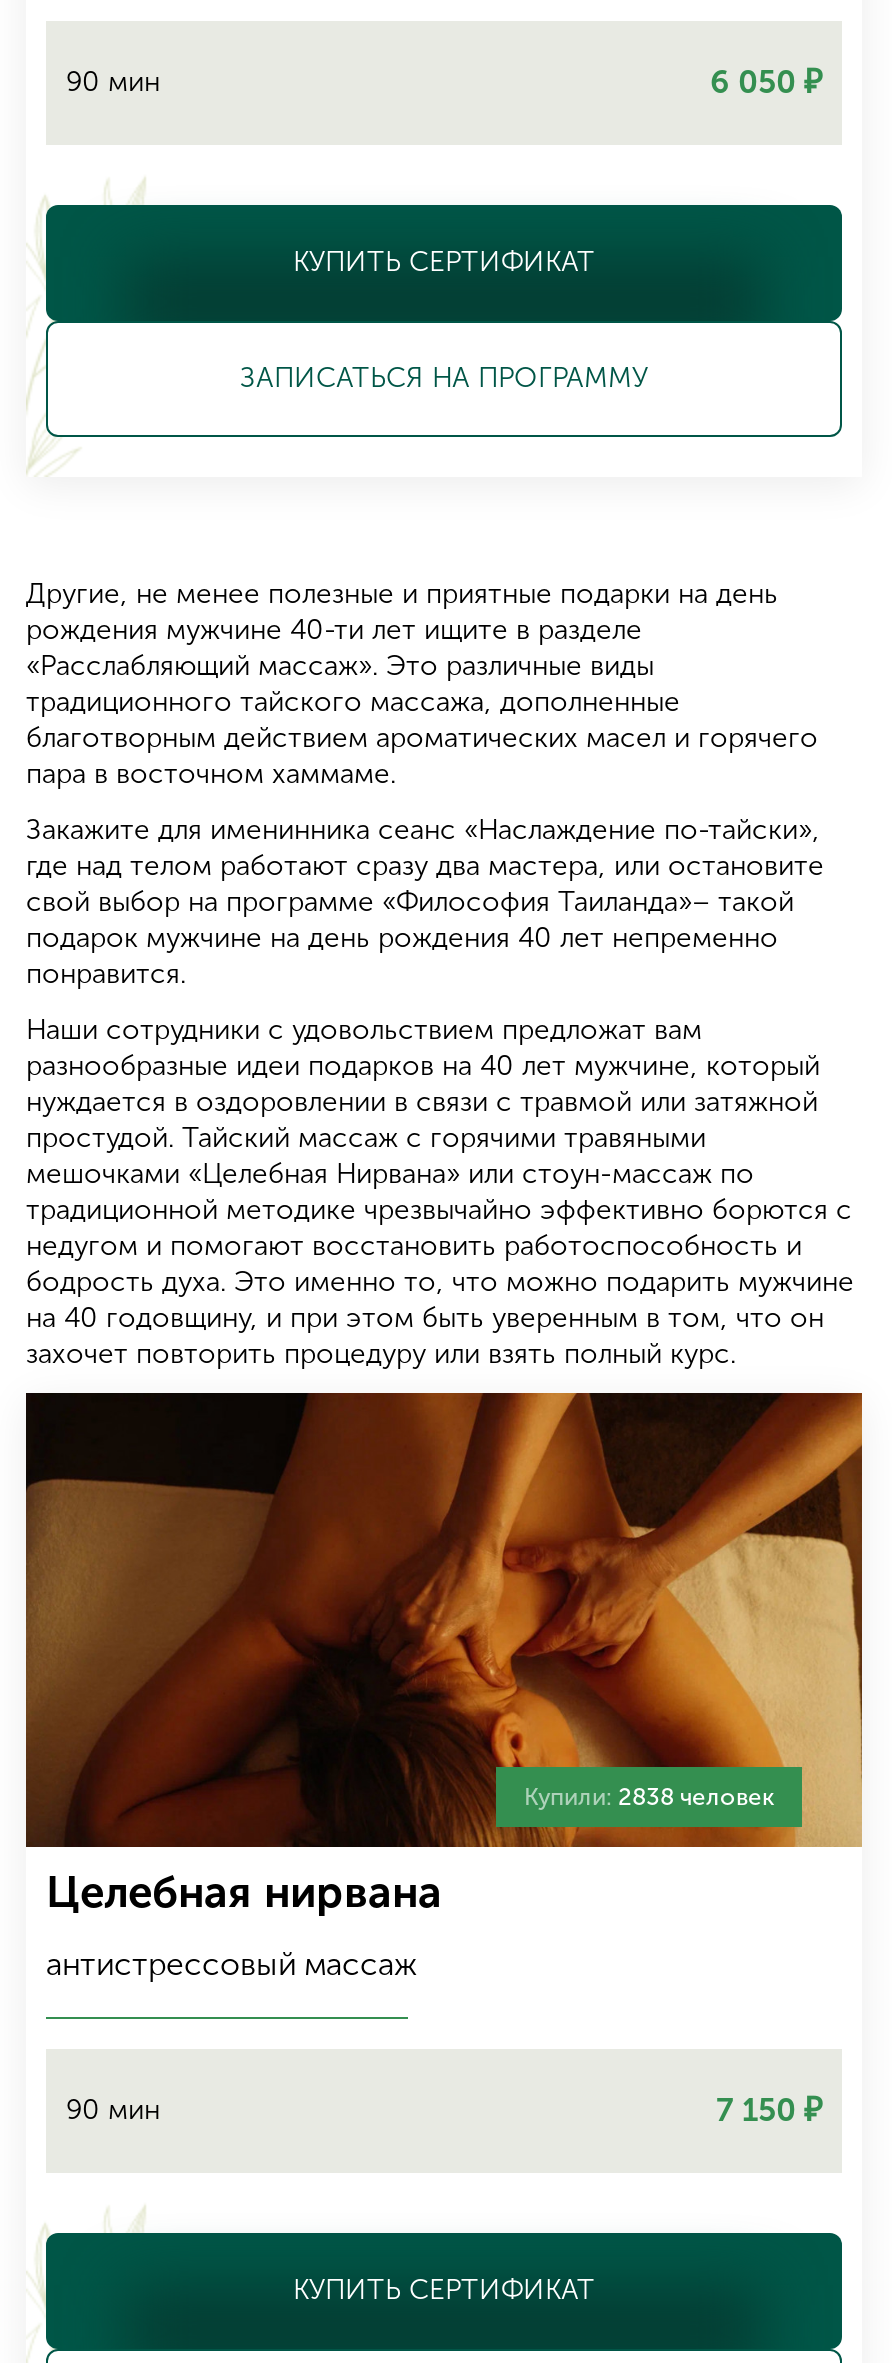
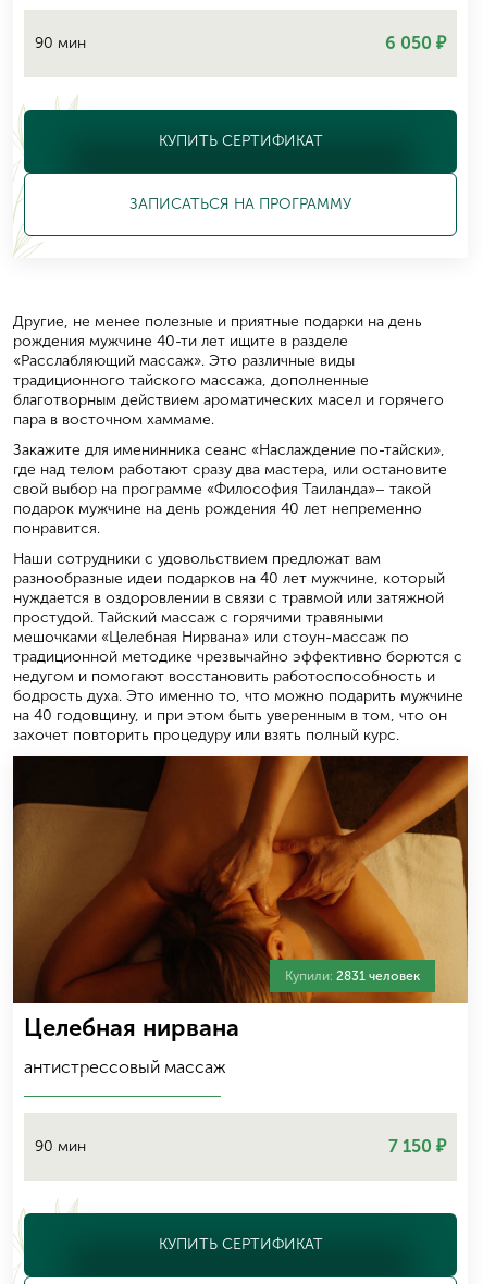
- Купили: 2838 человек
+ Купили: 2831 человек
